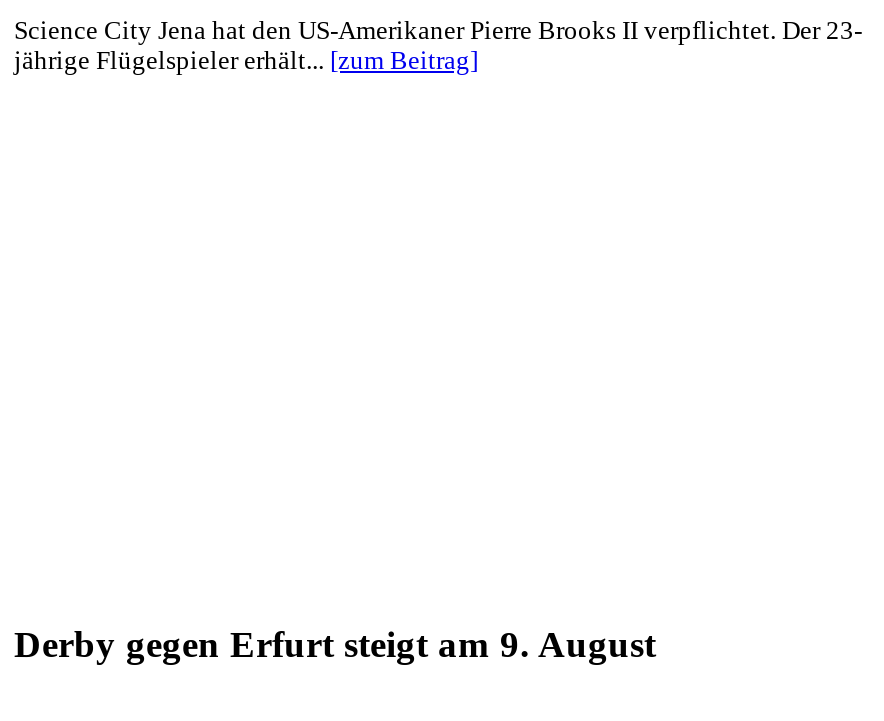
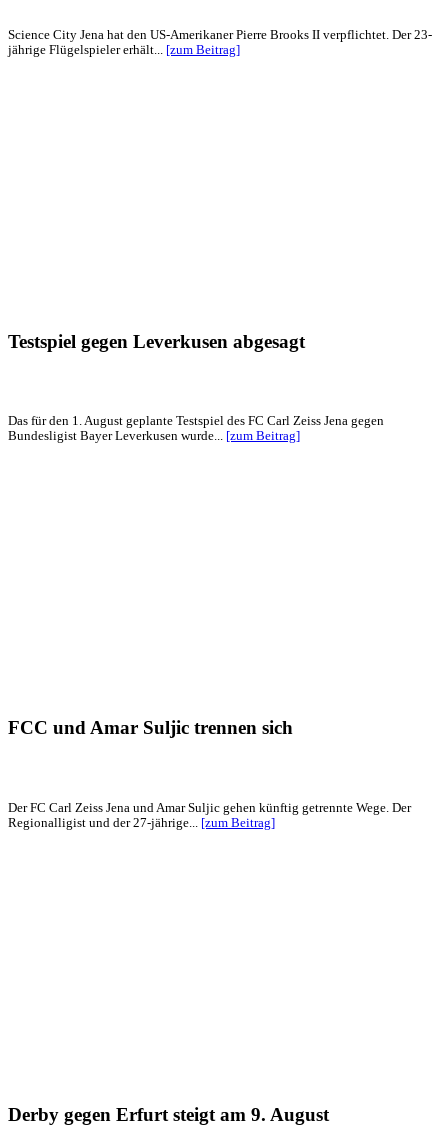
+ Testspiel gegen Leverkusen abgesagt

+ Das für den 1. August geplante Testspiel des FC Carl Zeiss Jena gegen
+ Bundesligist Bayer Leverkusen wurde... [zum Beitrag]

+ FCC und Amar Suljic trennen sich

+ Der FC Carl Zeiss Jena und Amar Suljic gehen künftig getrennte Wege. Der
+ Regionalligist und der 27-jährige... [zum Beitrag]
